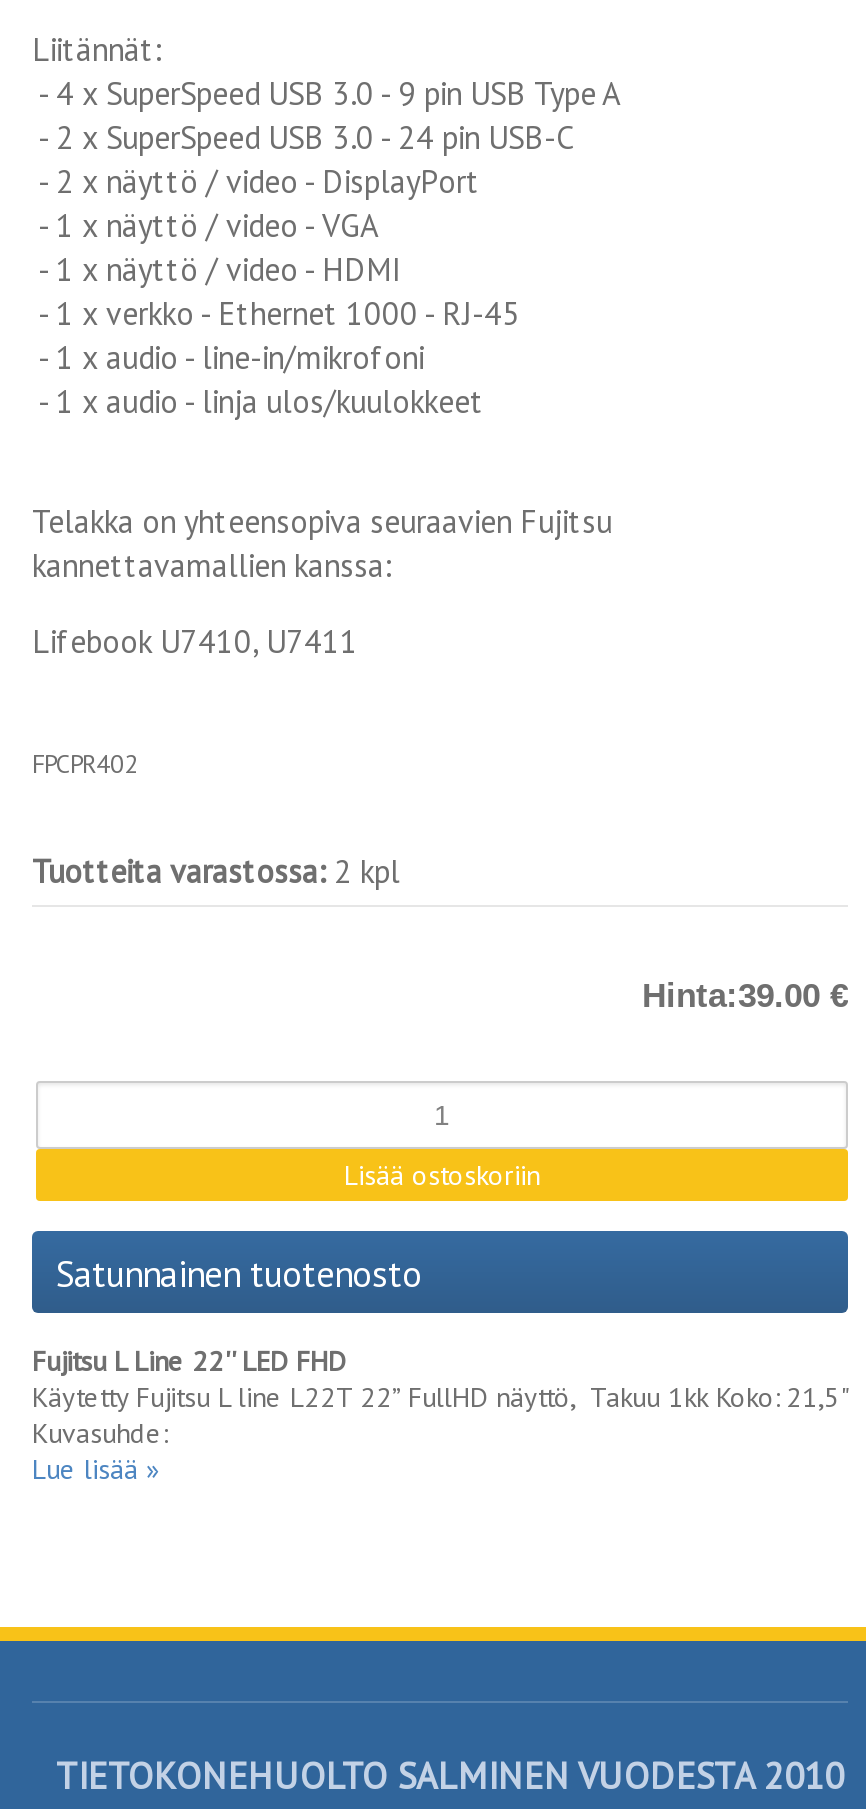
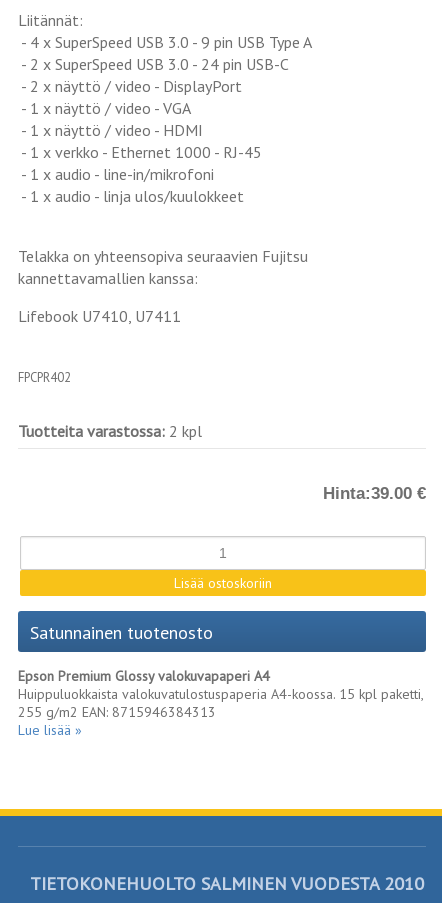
- Fujitsu L Line 22'' LED FHD
- Käytetty Fujitsu L line L22T 22” FullHD näyttö, Takuu 1kk Koko: 21,5"
- Kuvasuhde:
+ Epson Premium Glossy valokuvapaperi A4
+ Huippuluokkaista valokuvatulostuspaperia A4-koossa. 15 kpl paketti,
+ 255 g/m2 EAN: 8715946384313
